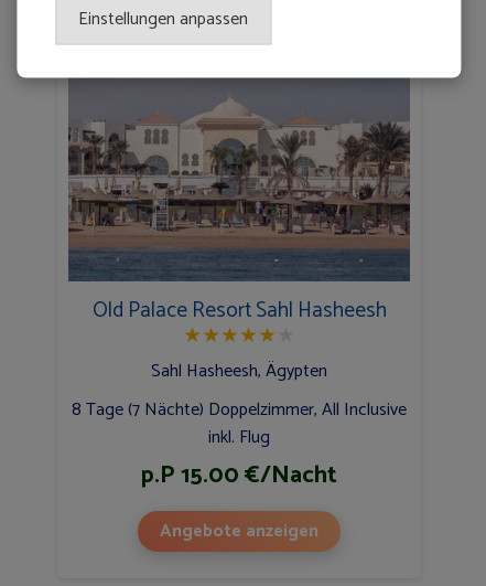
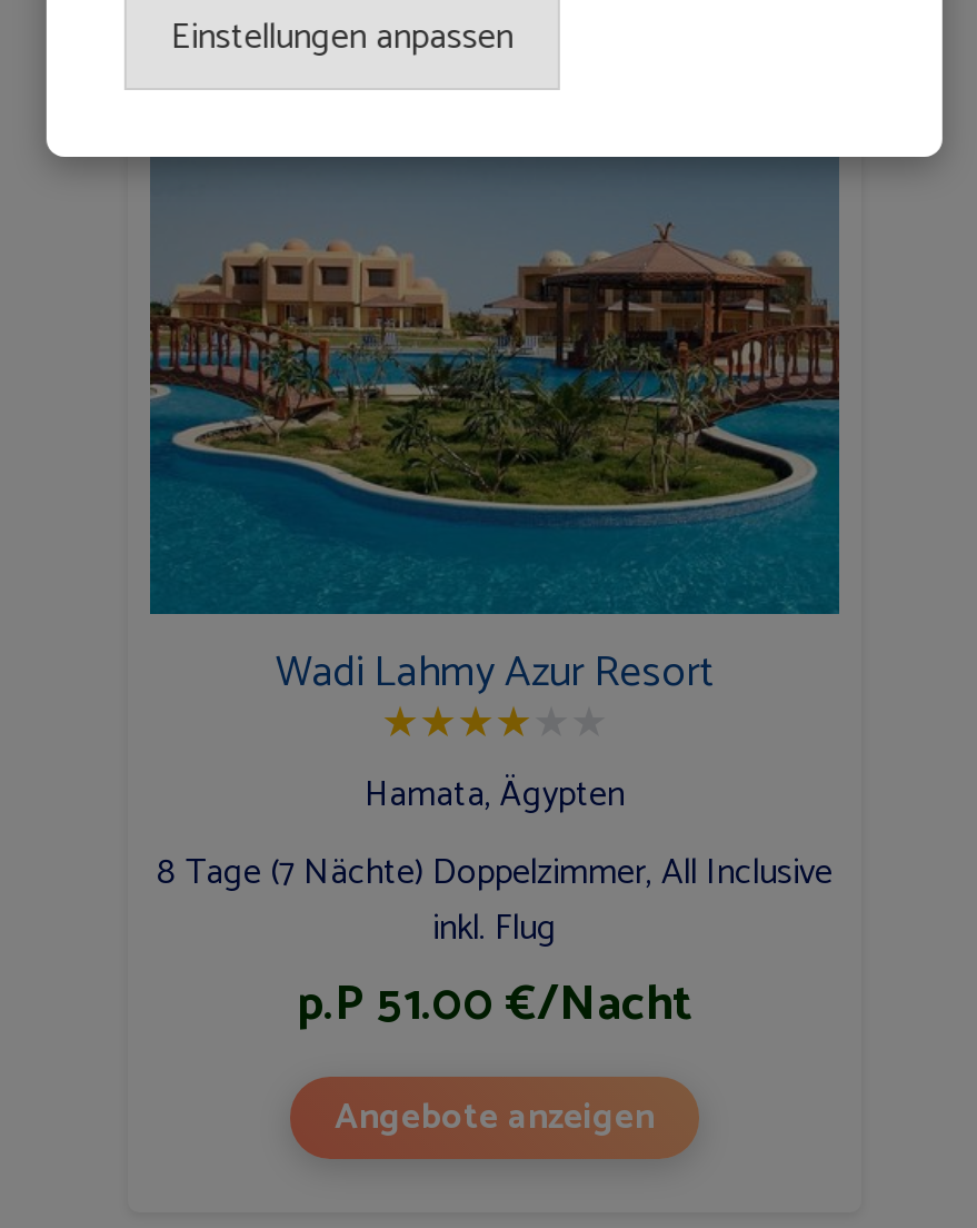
- [image]
- Old Palace Resort Sahl Hasheesh
+ [image]
+ Wadi Lahmy Azur Resort

- Sahl Hasheesh, Ägypten
+ Hamata, Ägypten

- p.P 15.00 €/Nacht
+ p.P 51.00 €/Nacht
